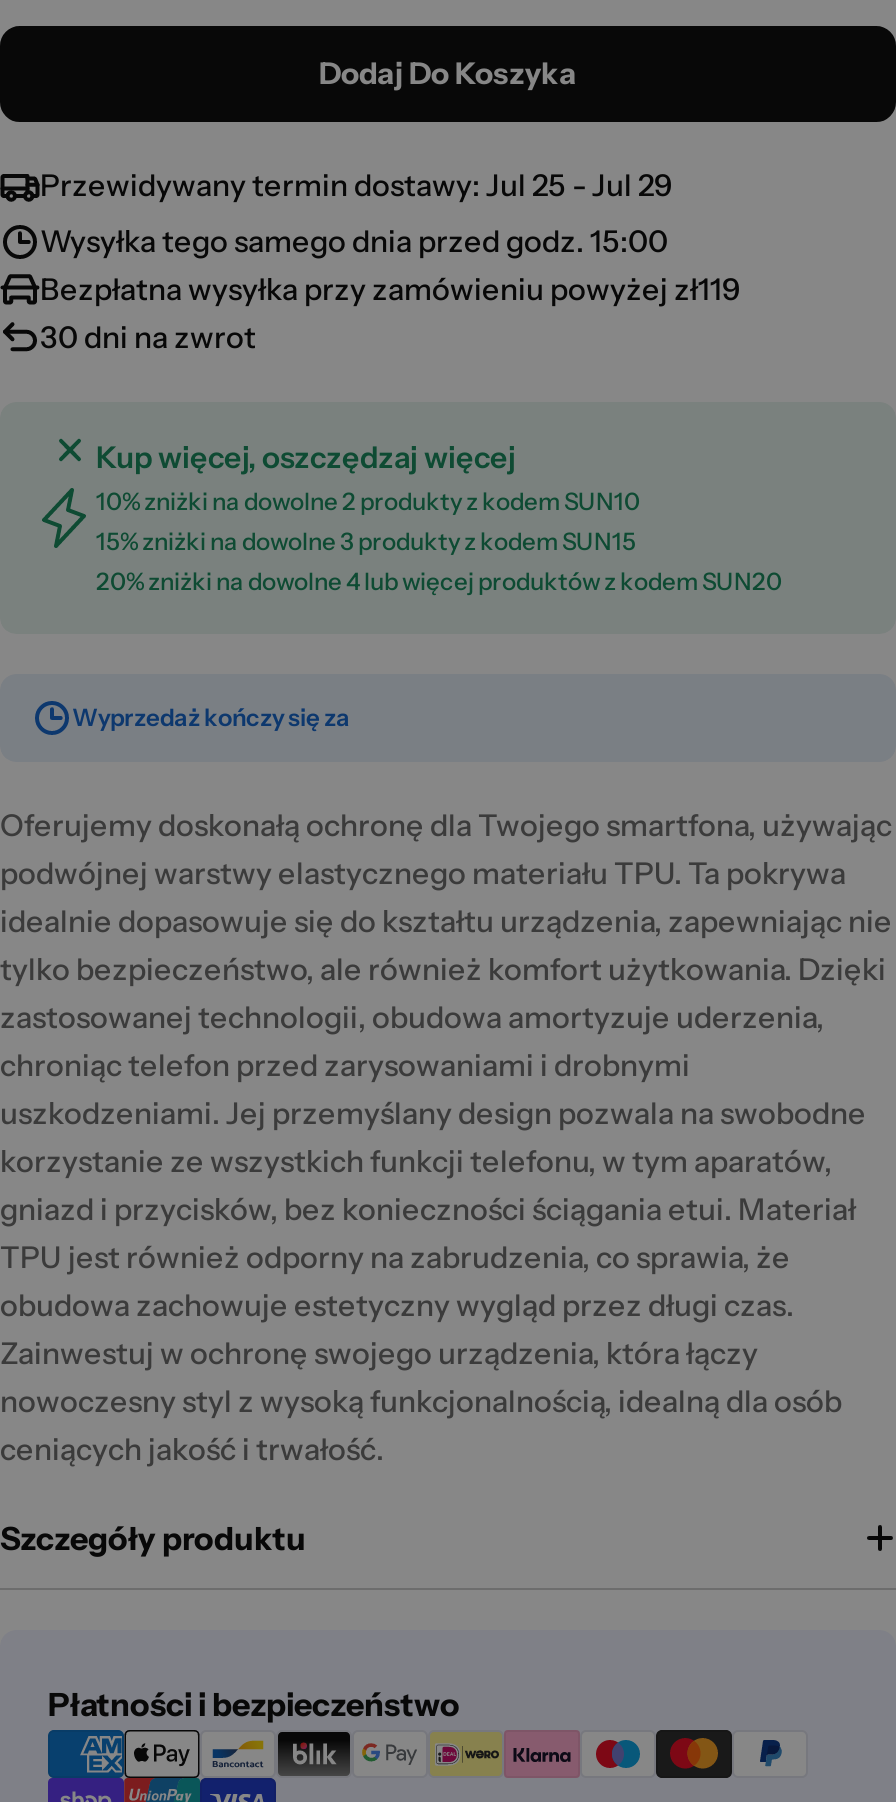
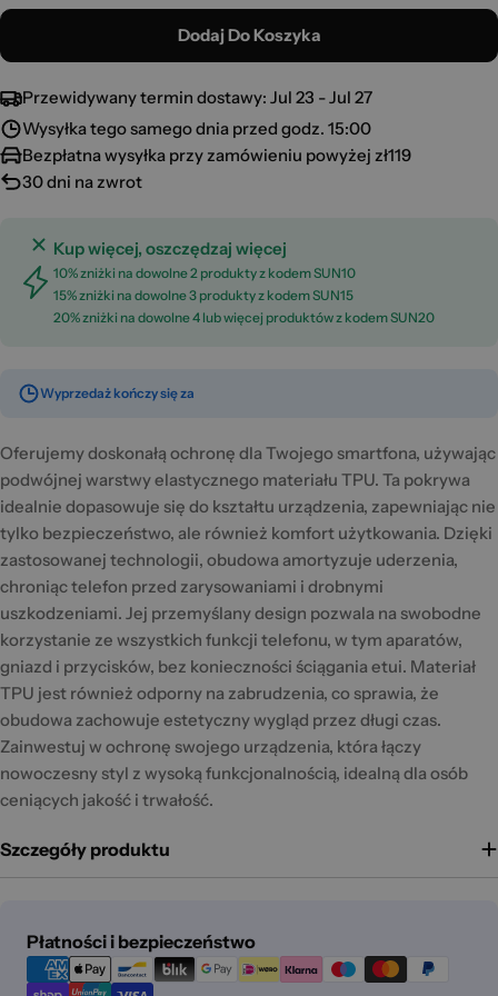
- Przewidywany termin dostawy: Jul 25 - Jul 29
+ Przewidywany termin dostawy: Jul 23 - Jul 27
